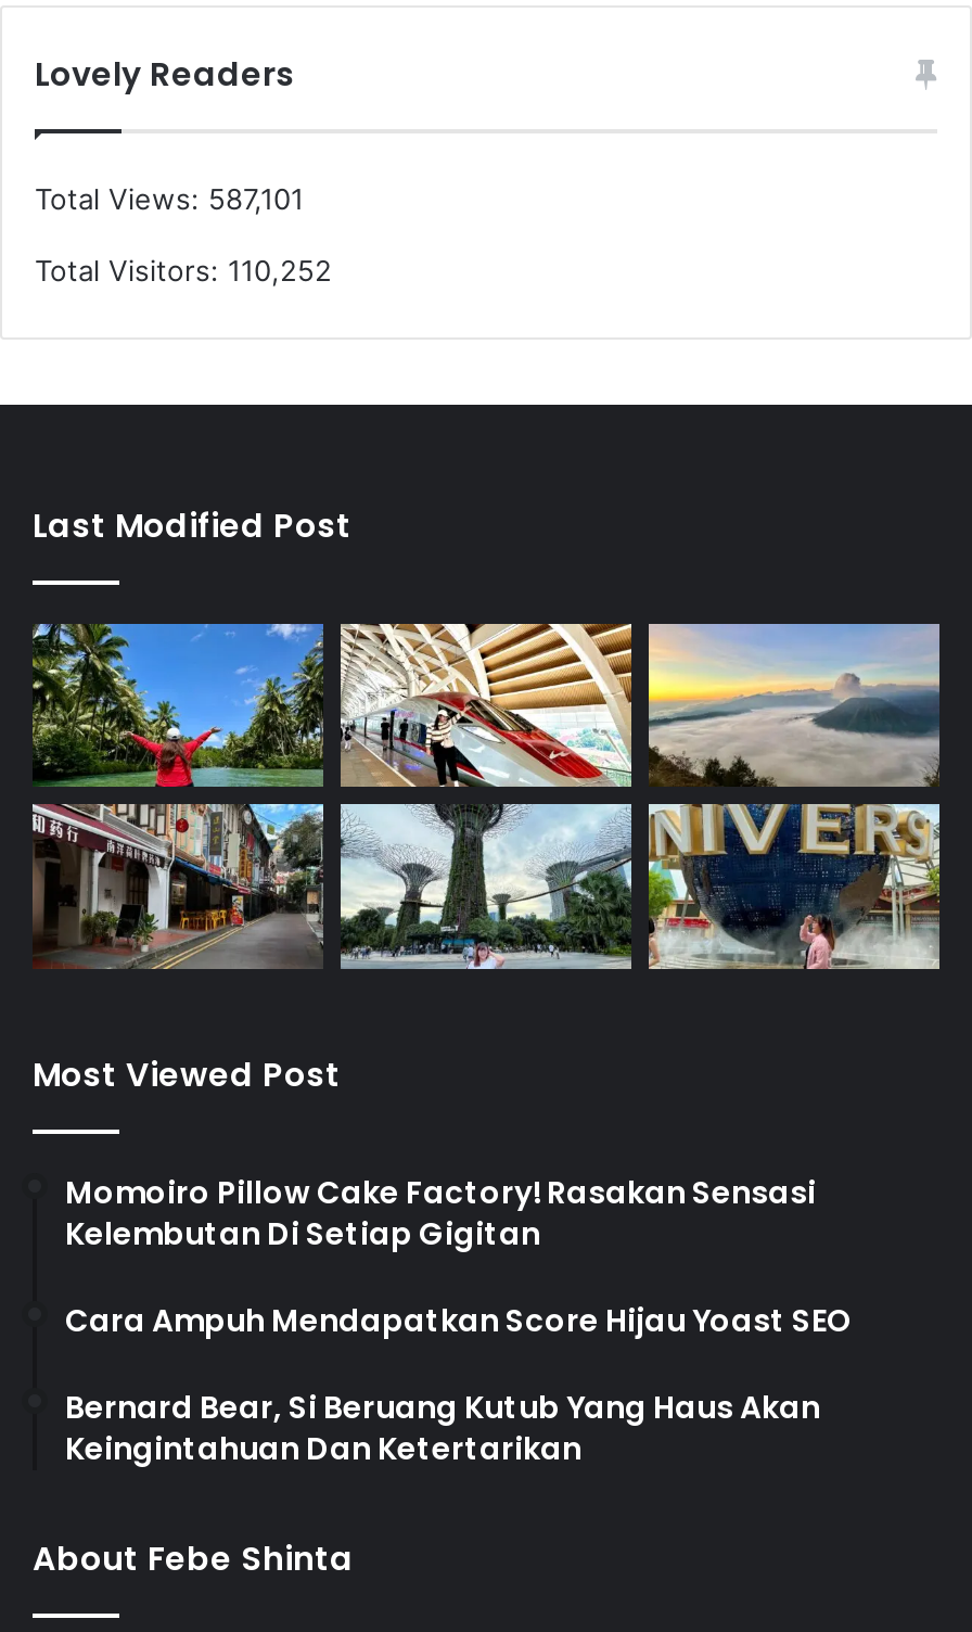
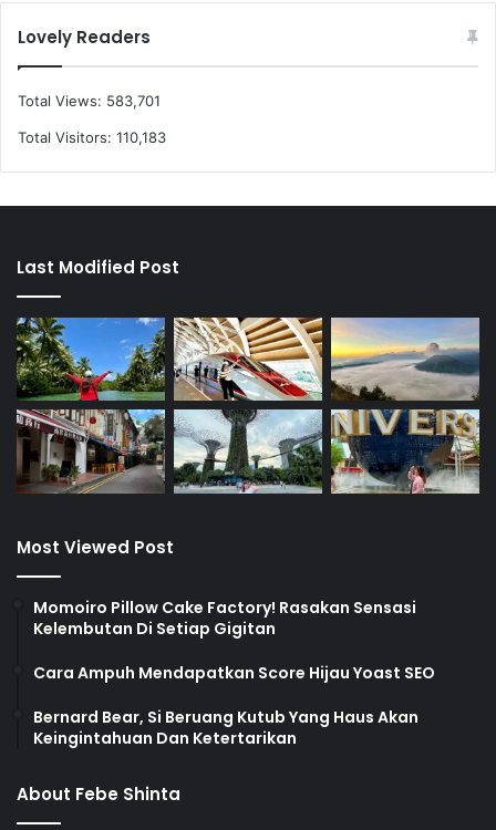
- Total Views: 587,101
+ Total Views: 583,701

- Total Visitors: 110,252
+ Total Visitors: 110,183
